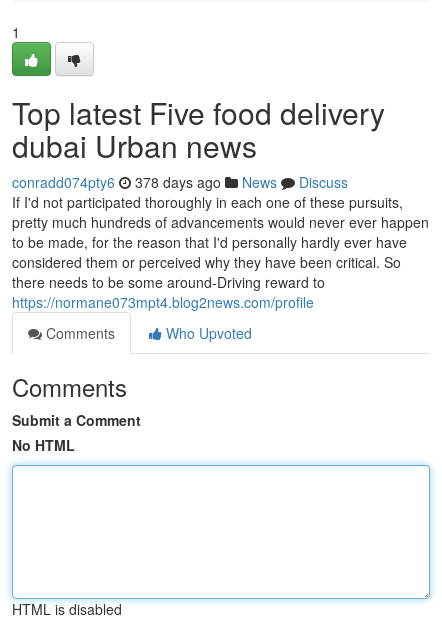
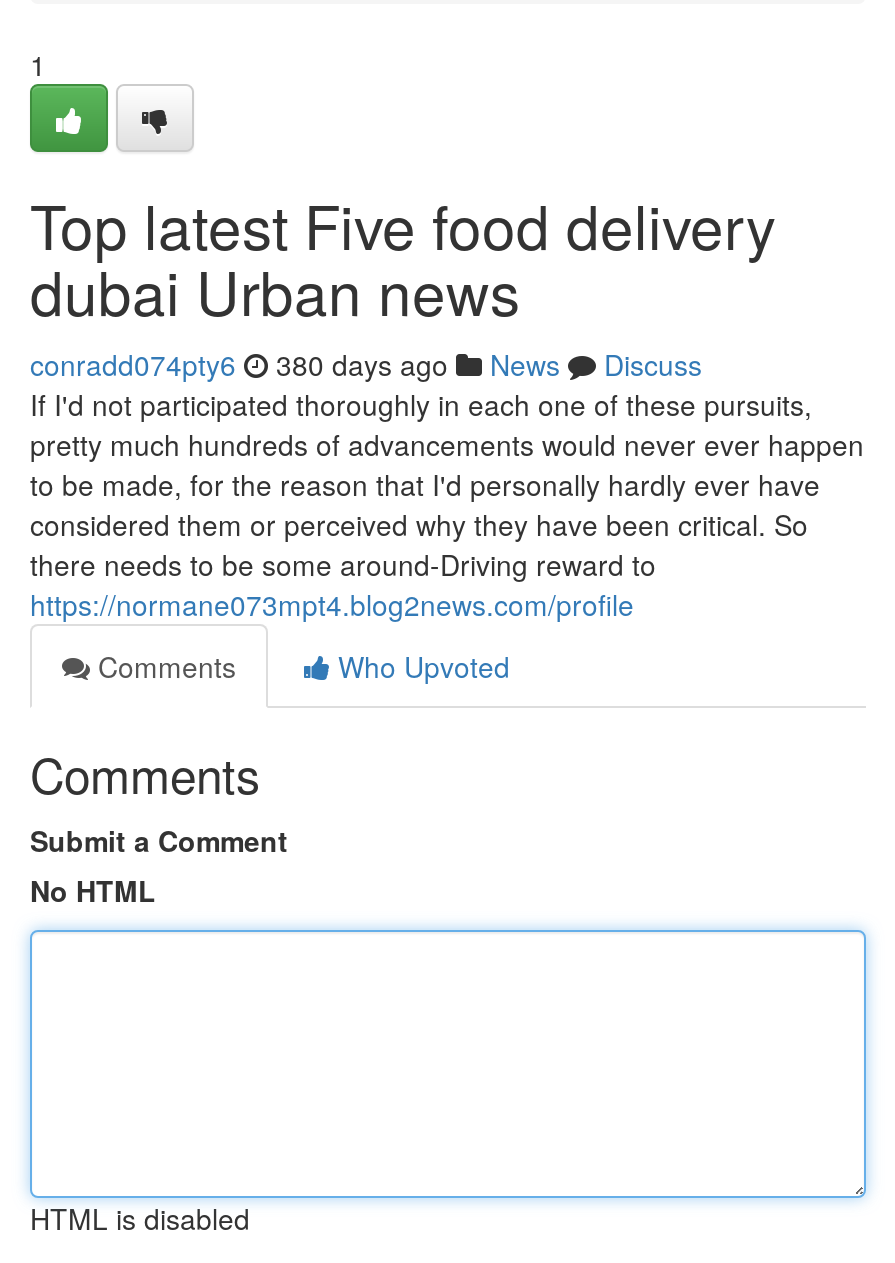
- conradd074pty6 378 days ago News Discuss
+ conradd074pty6 380 days ago News Discuss
